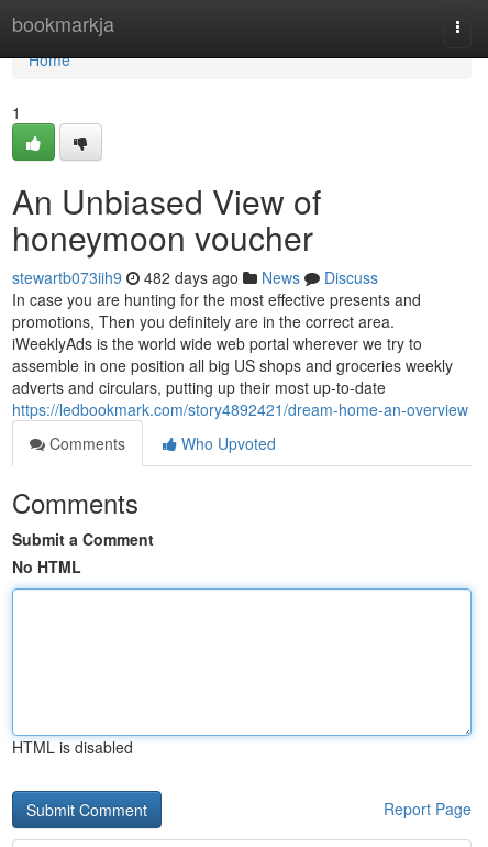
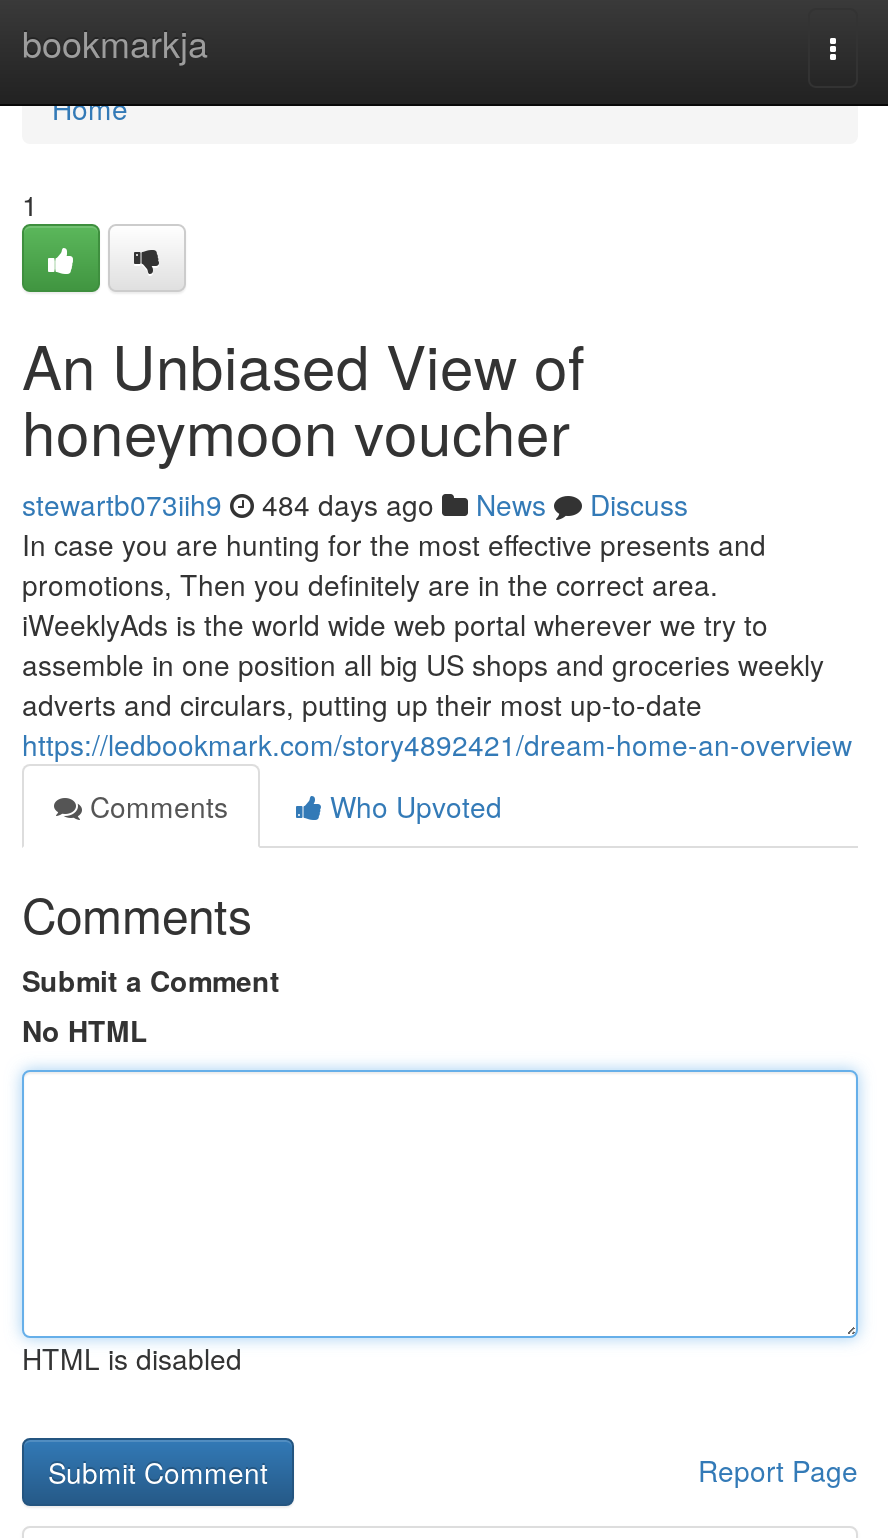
- stewartb073iih9 482 days ago News Discuss
+ stewartb073iih9 484 days ago News Discuss
